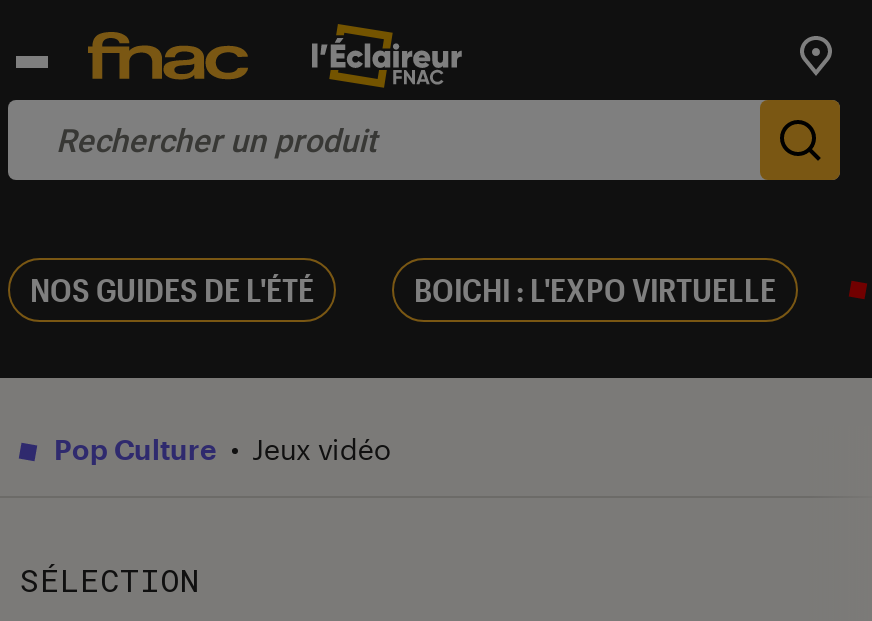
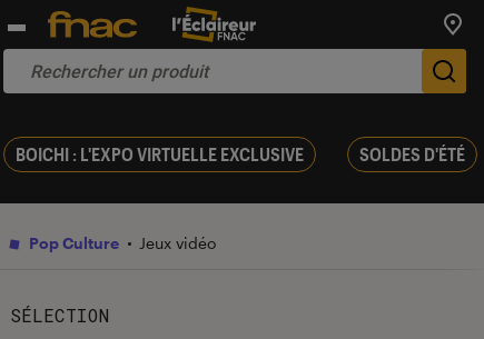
- NOS GUIDES DE L'ÉTÉ
- BOICHI : L'EXPO VIRTUELLE
+ BOICHI : L'EXPO VIRTUELLE EXCLUSIVE
+ SOLDES D'ÉTÉ
